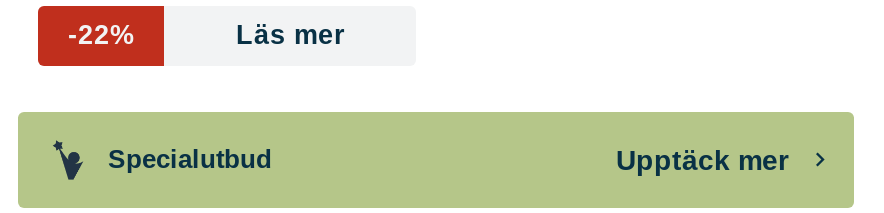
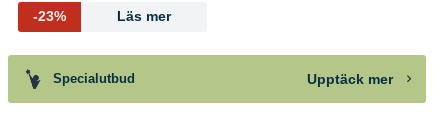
- -22%
+ -23%
